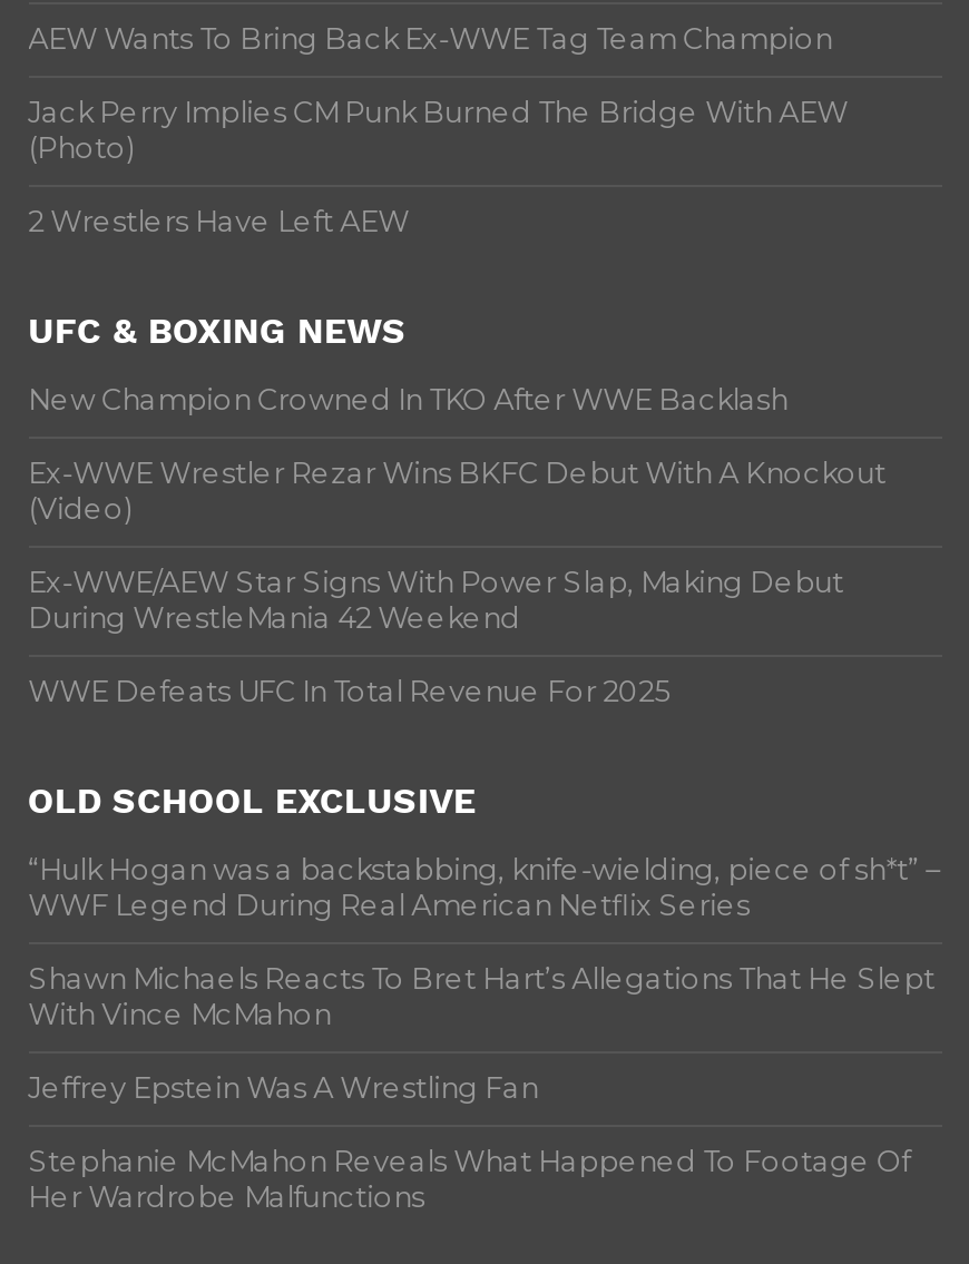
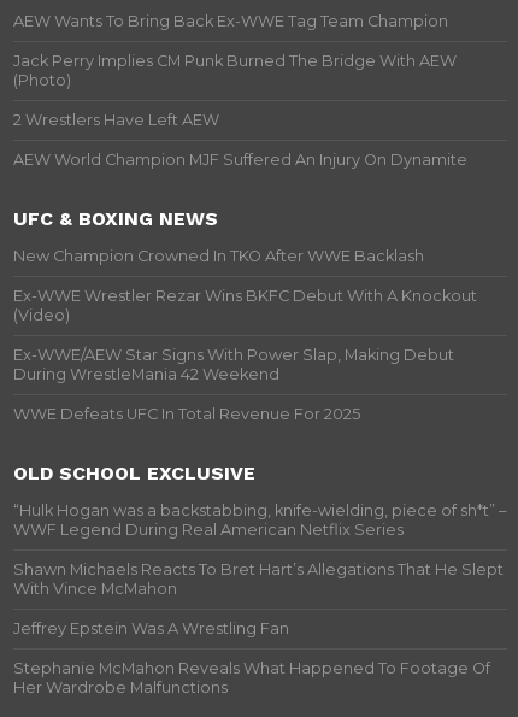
+ AEW World Champion MJF Suffered An Injury On Dynamite
